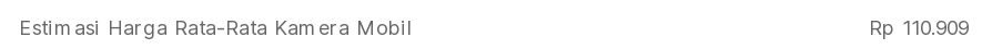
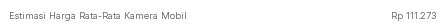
- Rp 110.909
+ Rp 111.273
